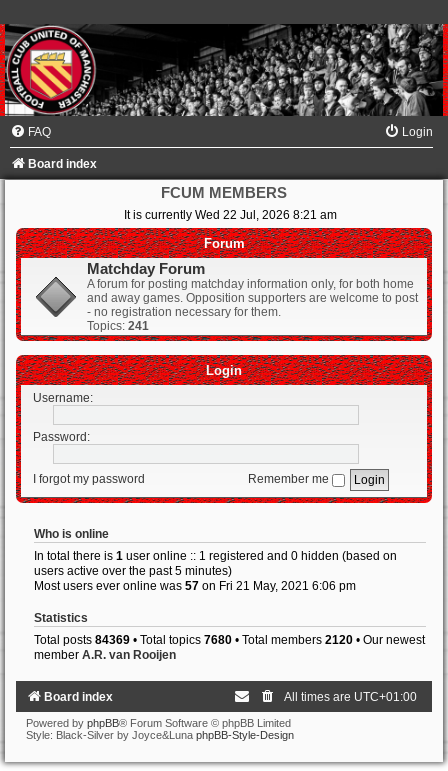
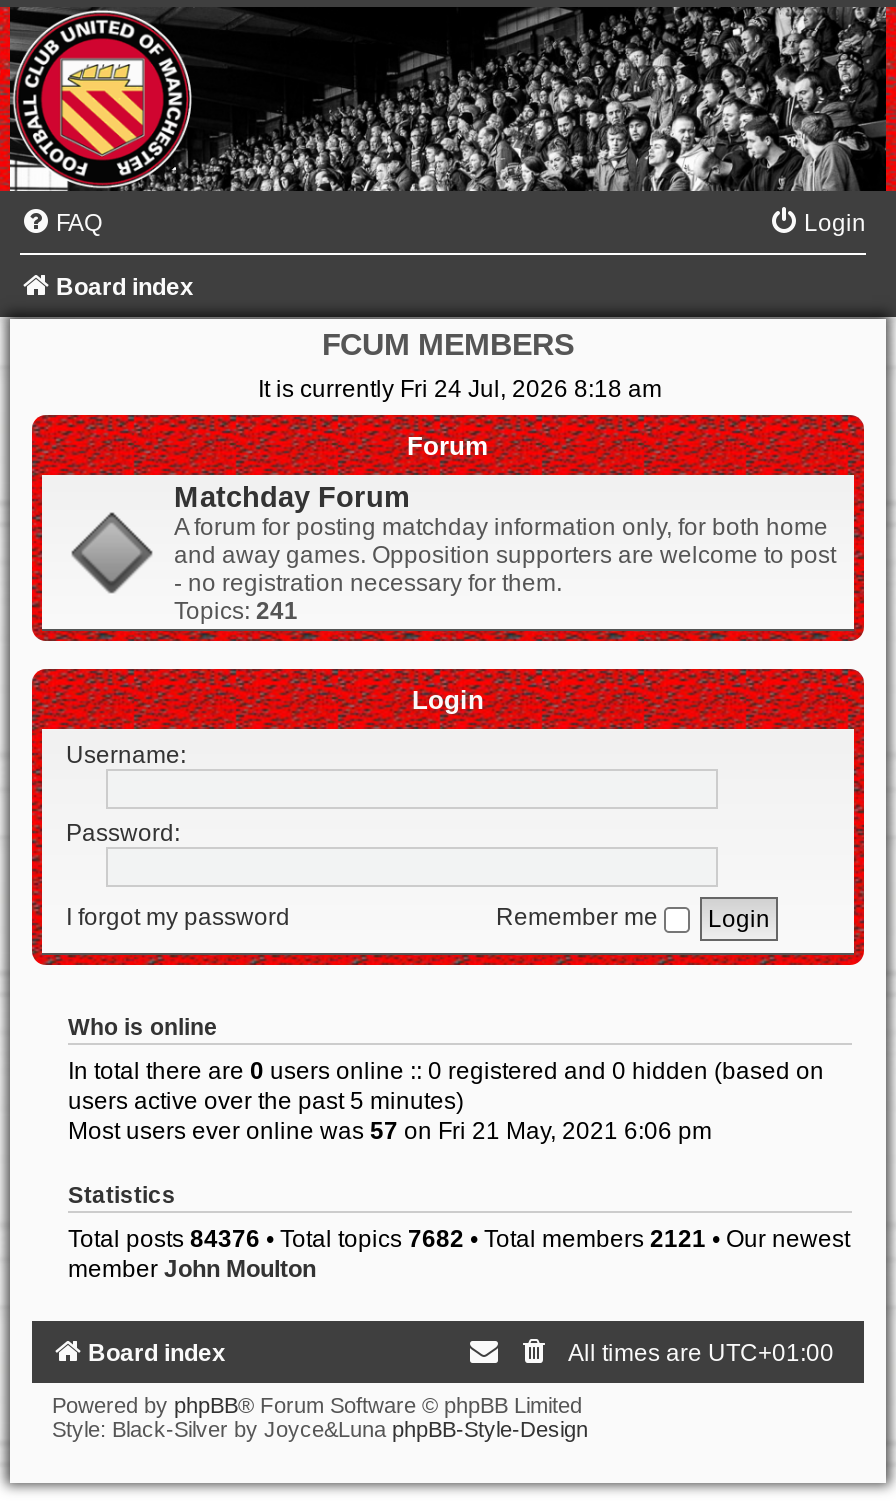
- It is currently Wed 22 Jul, 2026 8:21 am
+ It is currently Fri 24 Jul, 2026 8:18 am

- In total there is 1 user online :: 1 registered and 0 hidden (based on
+ In total there are 0 users online :: 0 registered and 0 hidden (based on

- Total posts 84369 • Total topics 7680 • Total members 2120 • Our newest
- member A.R. van Rooijen
+ Total posts 84376 • Total topics 7682 • Total members 2121 • Our newest
+ member John Moulton
